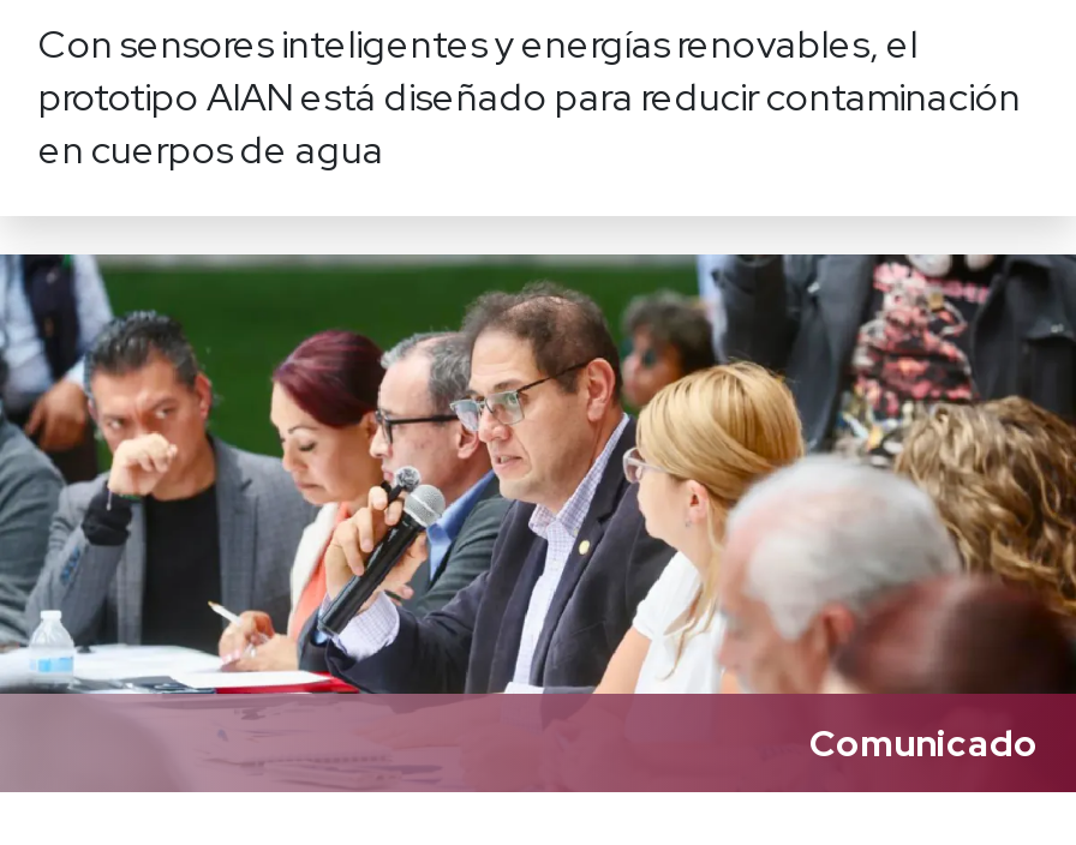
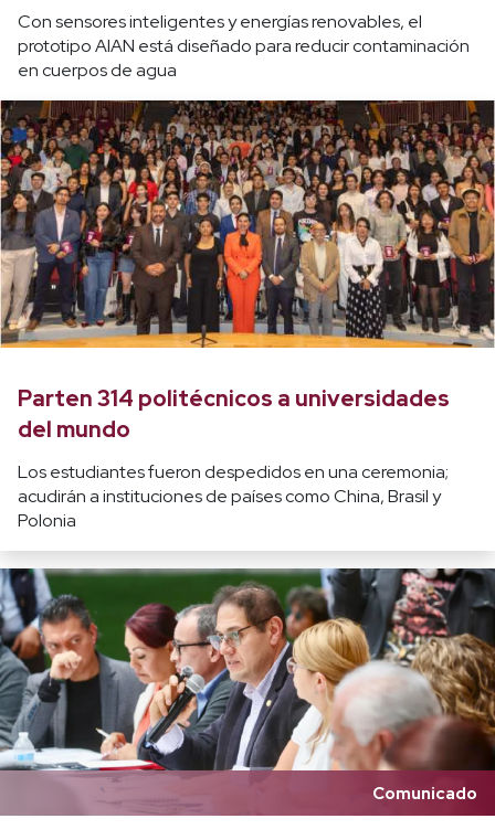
+ [image]
+ Parten 314 politécnicos a universidades
+ del mundo
+ Los estudiantes fueron despedidos en una ceremonia;
+ acudirán a instituciones de países como China, Brasil y
+ Polonia
